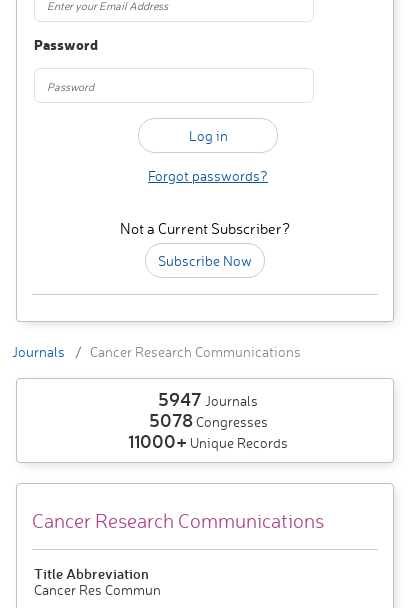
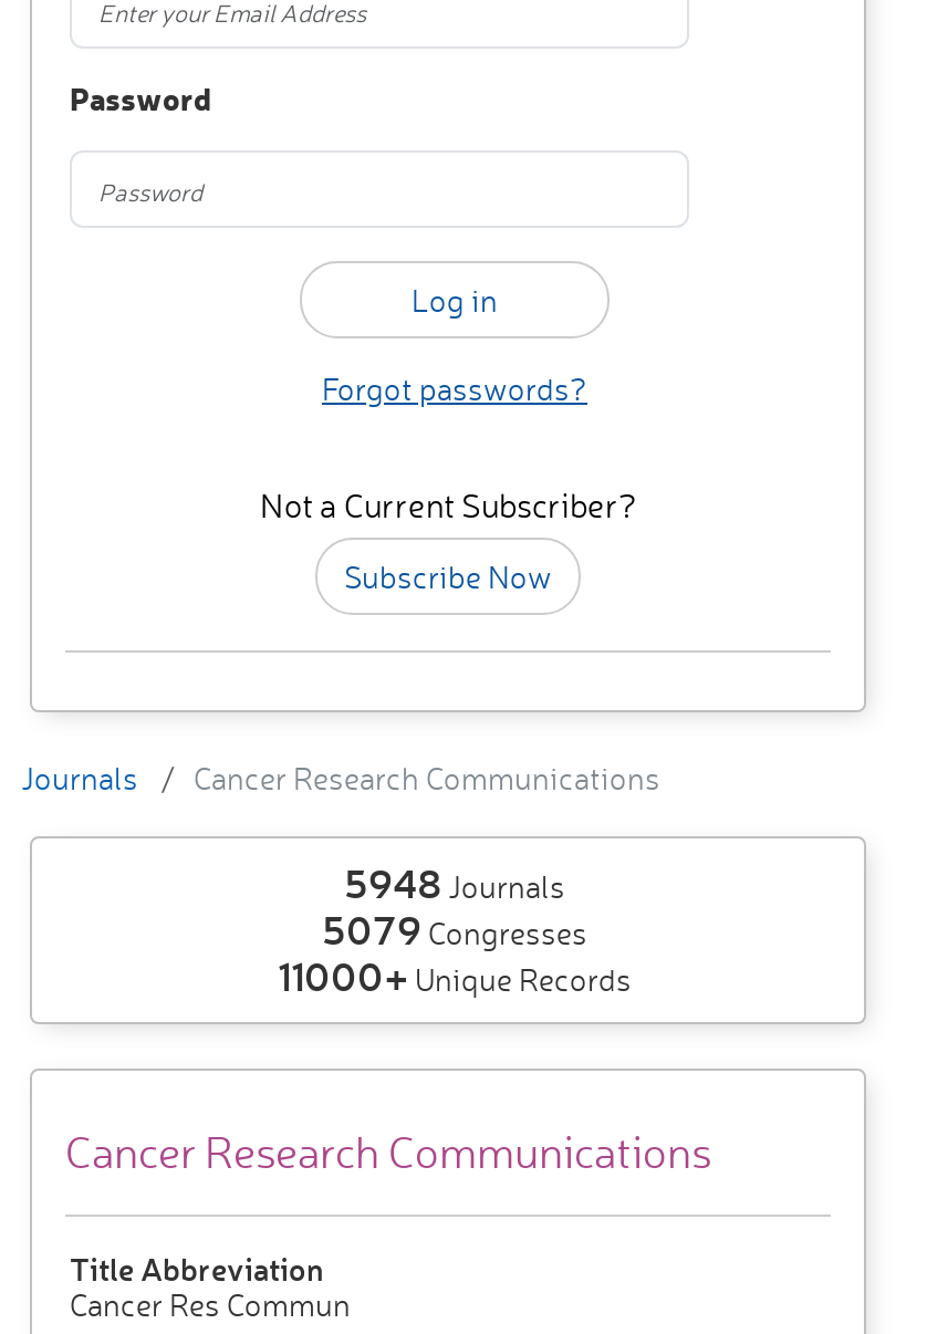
- 5947Journals
+ 5948Journals

- 5078 Congresses
+ 5079 Congresses
